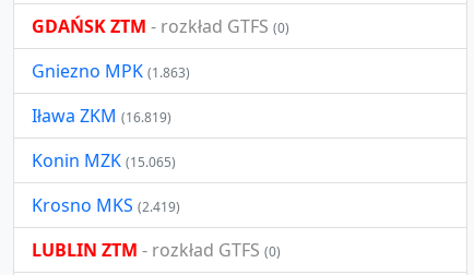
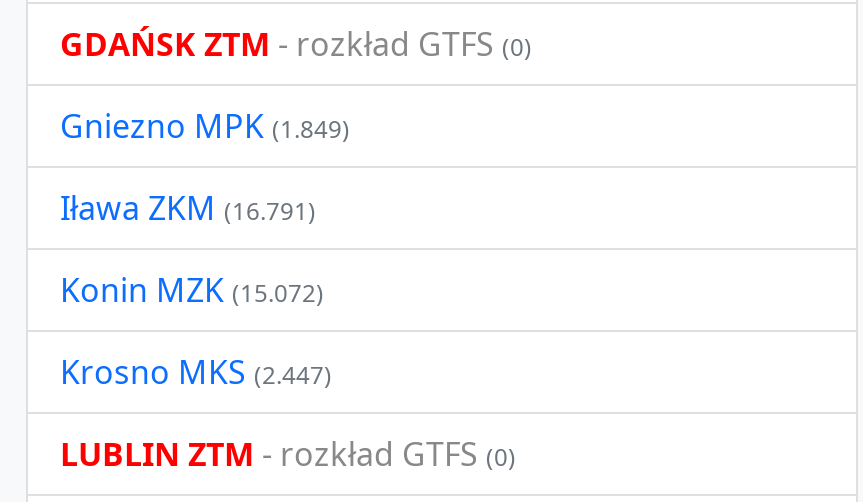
- Gniezno MPK (1.863)
+ Gniezno MPK (1.849)

- Iława ZKM (16.819)
+ Iława ZKM (16.791)

- Konin MZK (15.065)
+ Konin MZK (15.072)

- Krosno MKS (2.419)
+ Krosno MKS (2.447)
